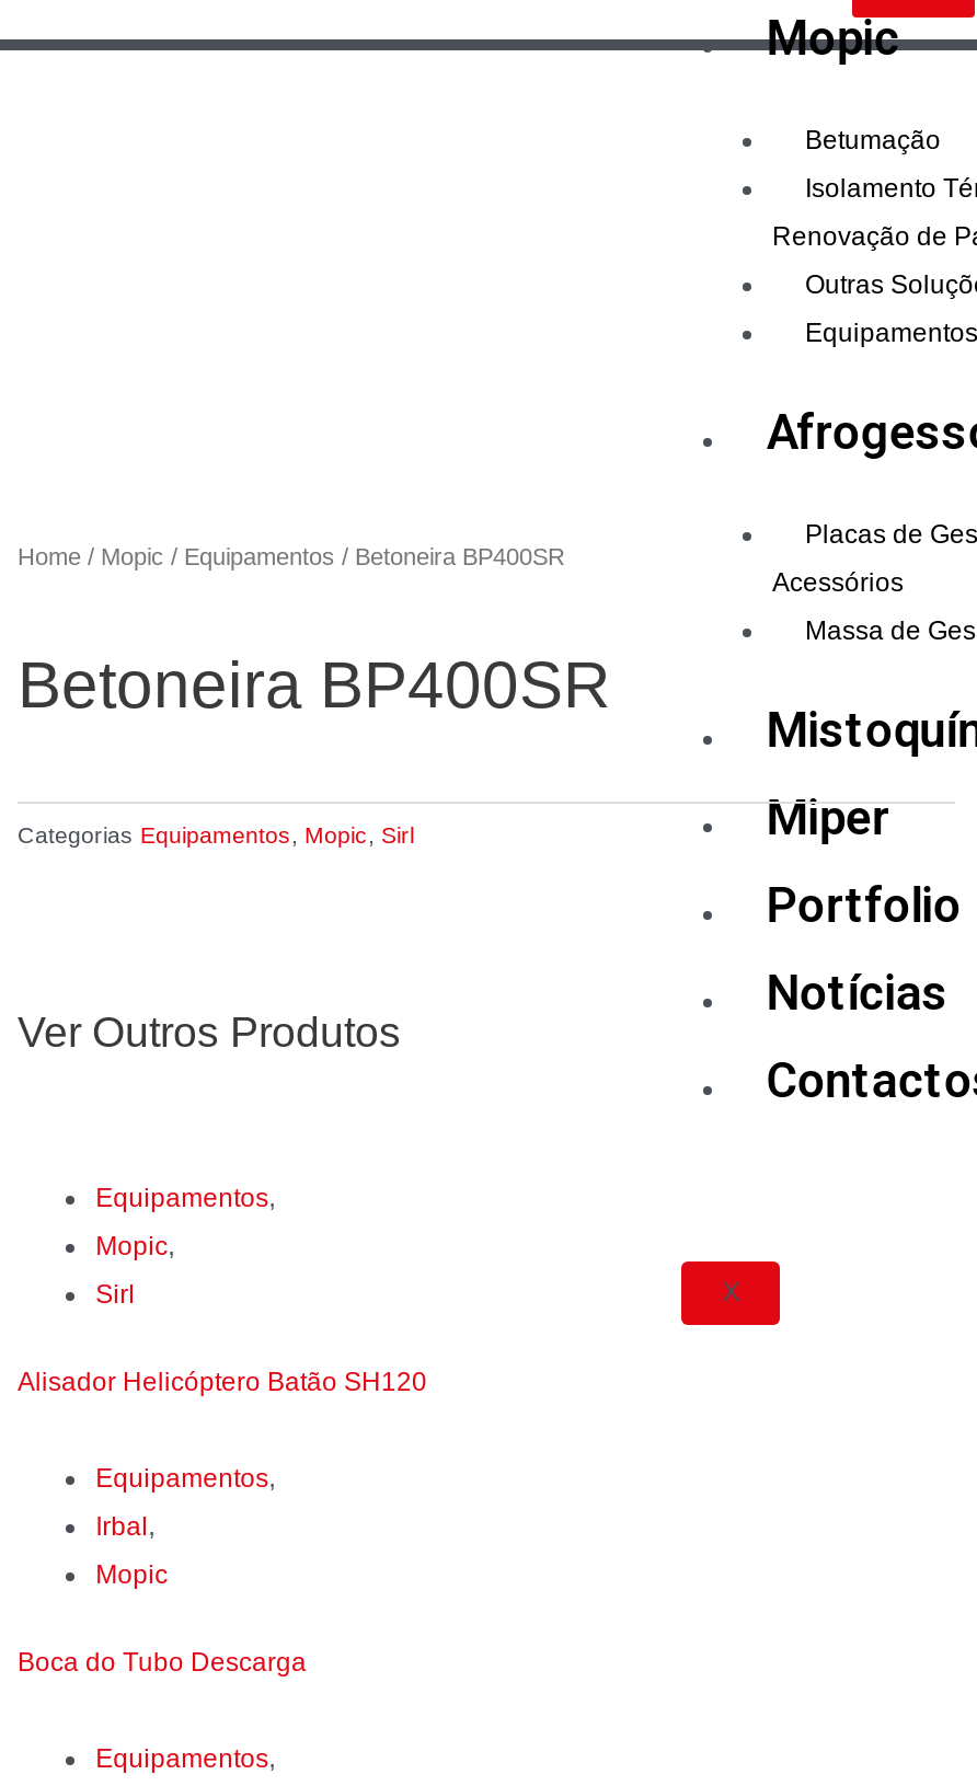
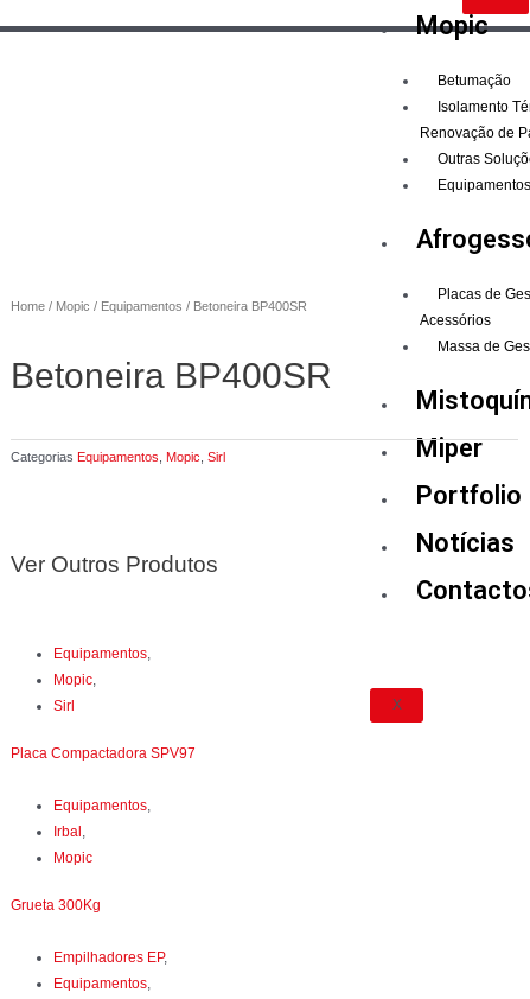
- Alisador Helicóptero Batão SH120
+ Placa Compactadora SPV97

- Boca do Tubo Descarga
+ Grueta 300Kg
+ Empilhadores EP,
